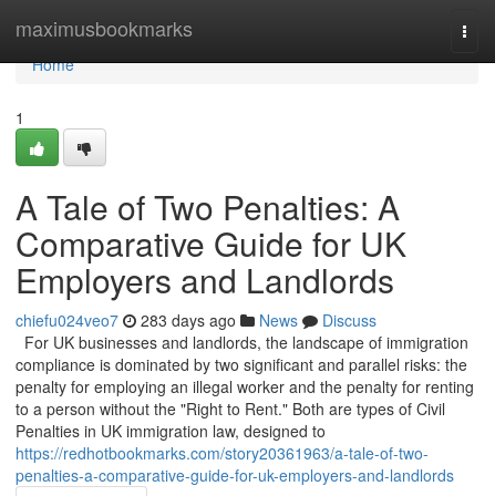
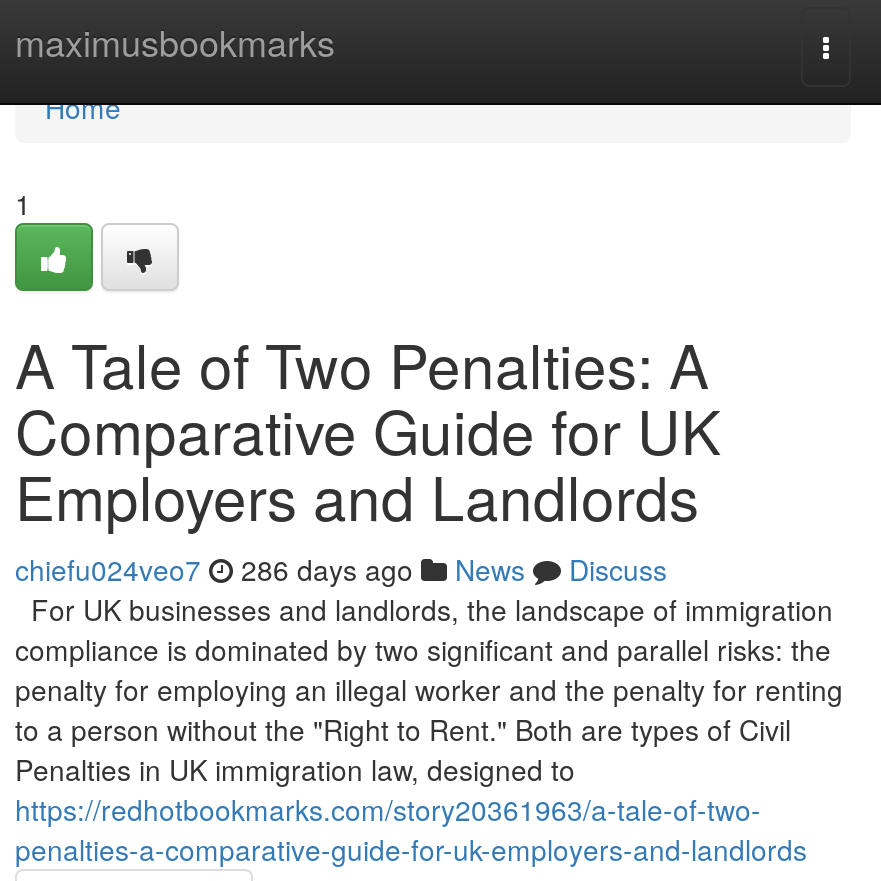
- chiefu024veo7 283 days ago News Discuss
+ chiefu024veo7 286 days ago News Discuss
